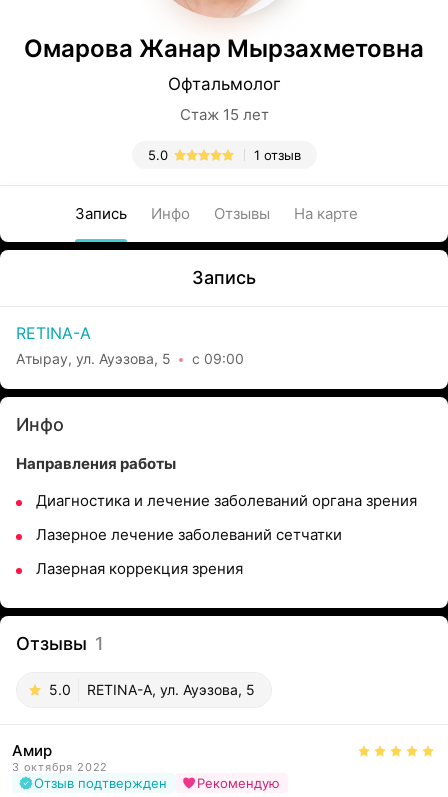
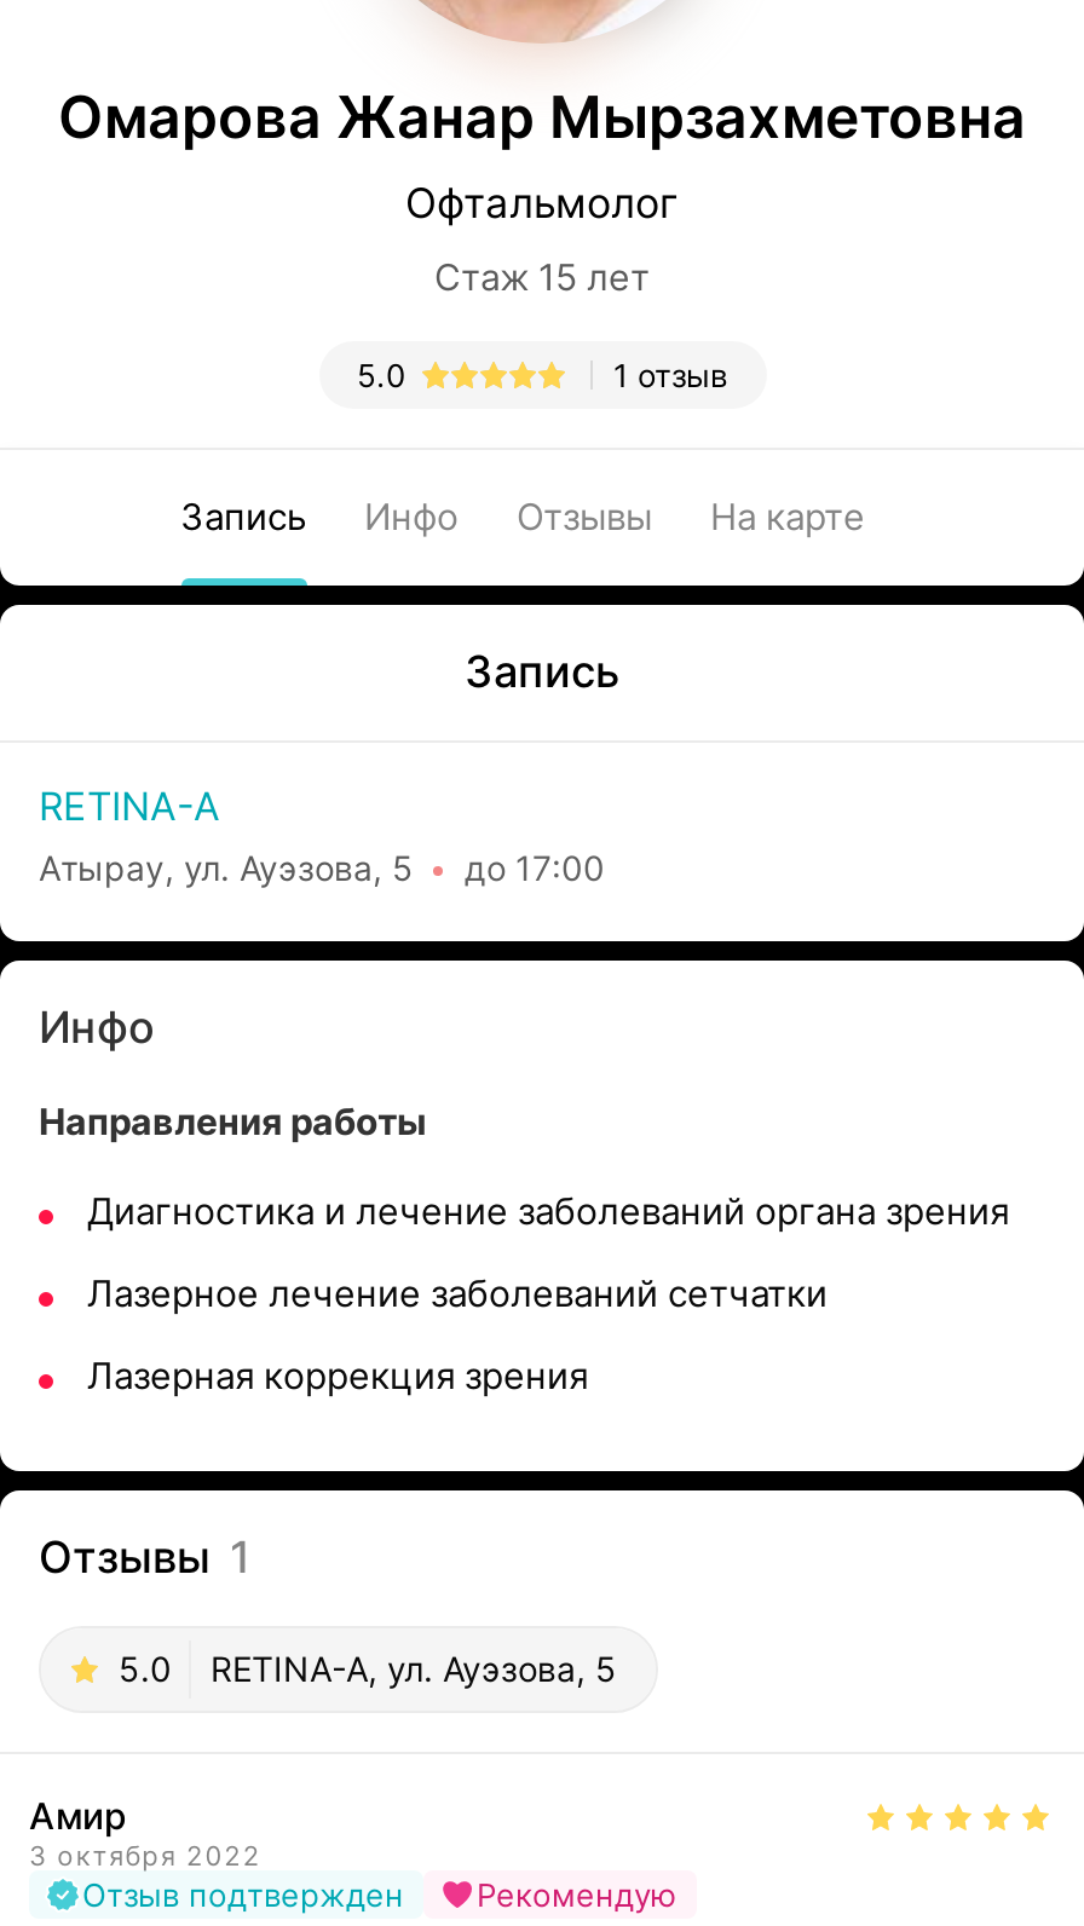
- Атырау, ул. Ауэзова, 5 с 09:00
+ Атырау, ул. Ауэзова, 5 до 17:00
